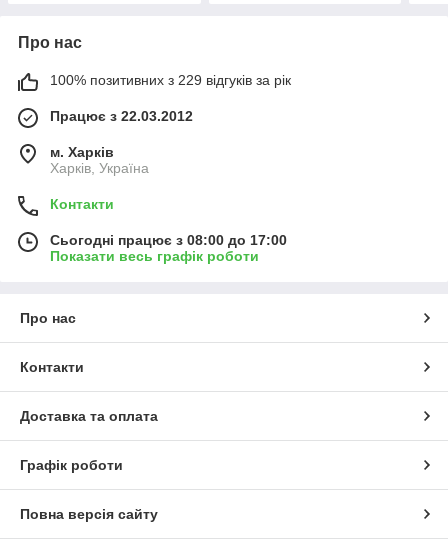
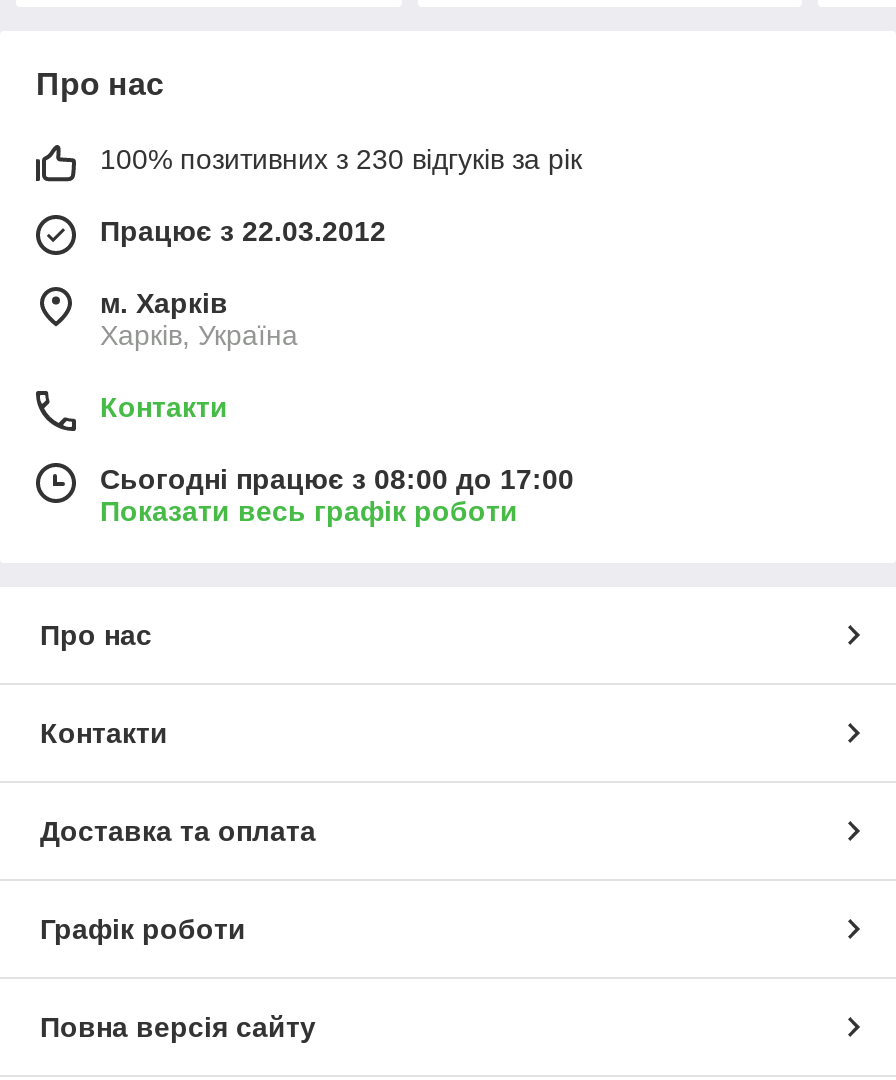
- 100% позитивних з 229 відгуків за рік
+ 100% позитивних з 230 відгуків за рік
